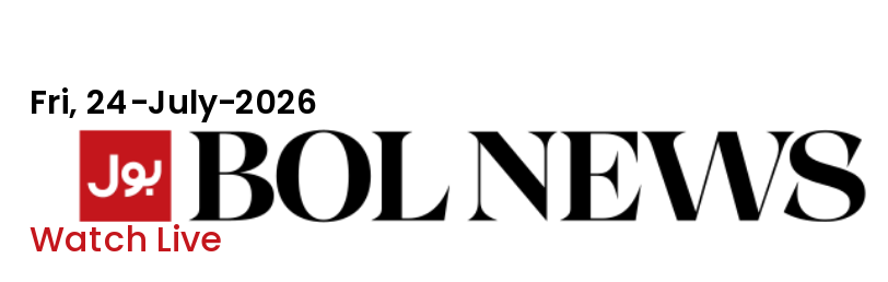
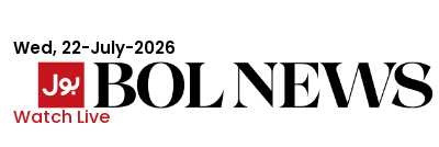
- Fri, 24-July-2026
+ Wed, 22-July-2026
